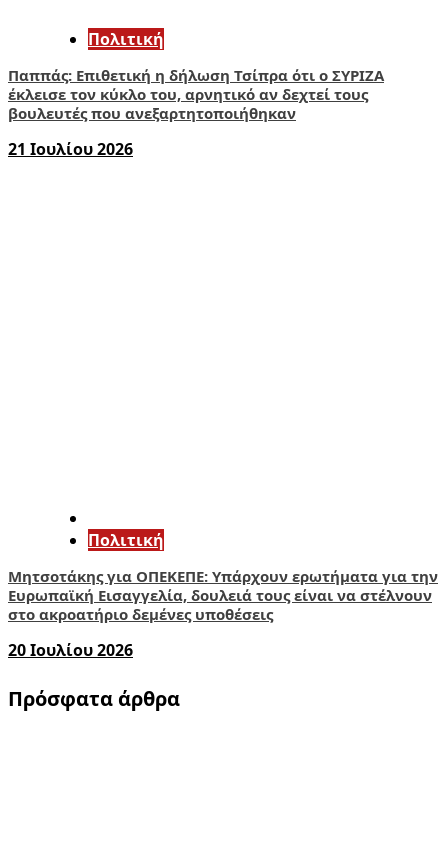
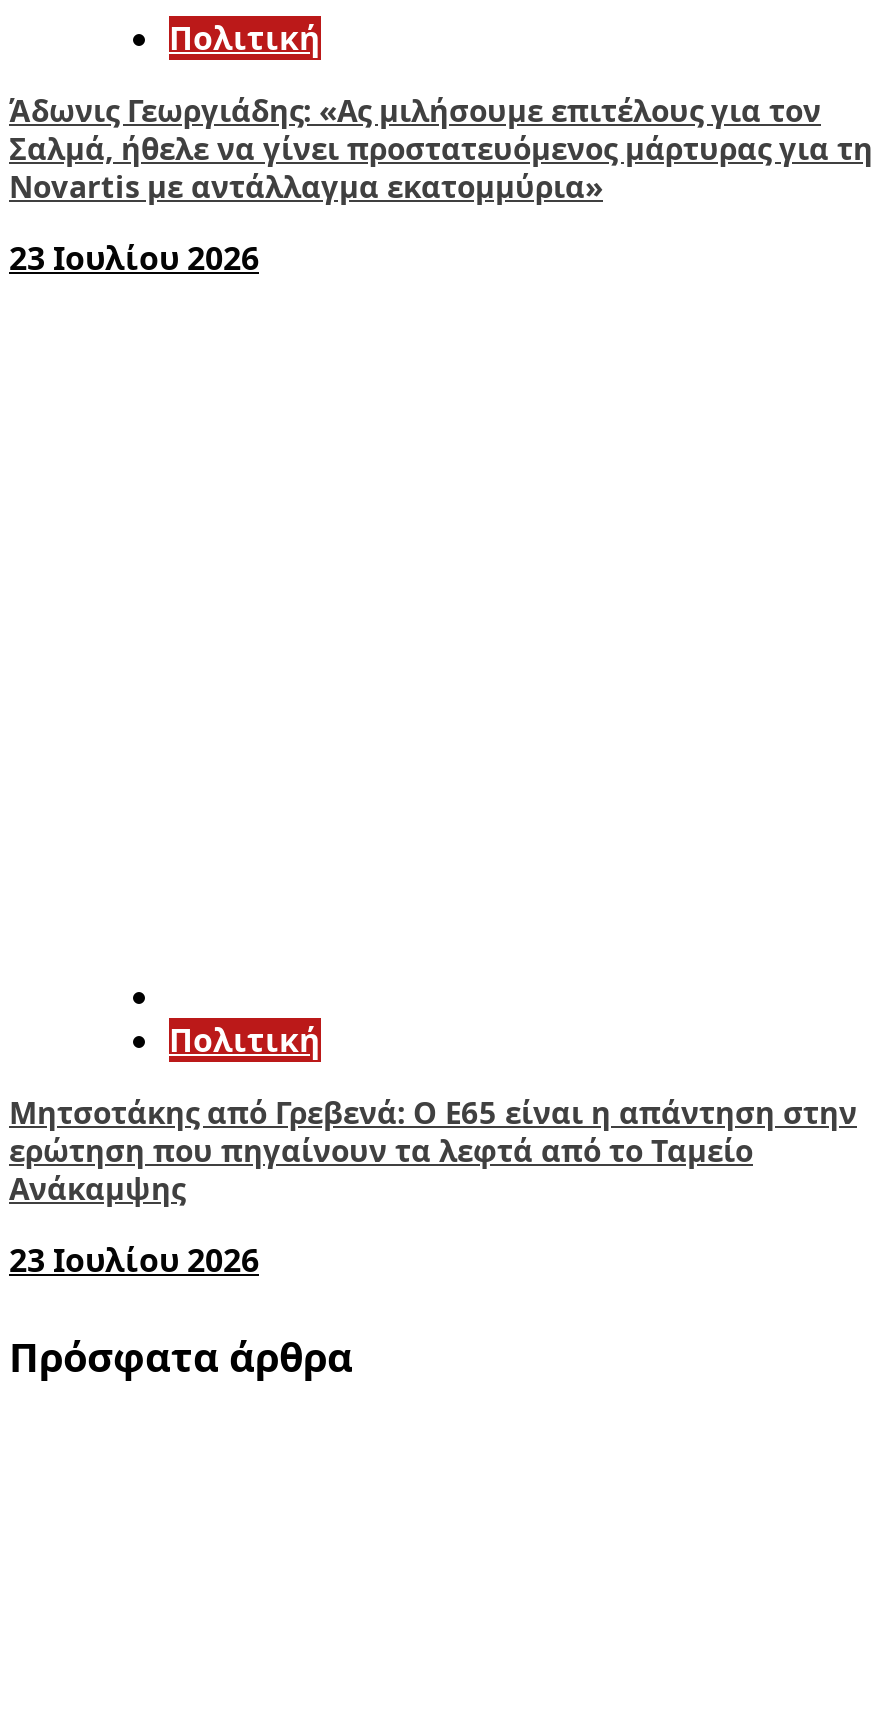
- Παππάς: Επιθετική η δήλωση Τσίπρα ότι ο ΣΥΡΙΖΑ
- έκλεισε τον κύκλο του, αρνητικό αν δεχτεί τους
- βουλευτές που ανεξαρτητοποιήθηκαν
+ Άδωνις Γεωργιάδης: «Ας μιλήσουμε επιτέλους για τον
+ Σαλμά, ήθελε να γίνει προστατευόμενος μάρτυρας για τη
+ Novartis με αντάλλαγμα εκατομμύρια»

- 21 Ιουλίου 2026
+ 23 Ιουλίου 2026

- Μητσοτάκης για ΟΠΕΚΕΠΕ: Υπάρχουν ερωτήματα για την
- Ευρωπαϊκή Εισαγγελία, δουλειά τους είναι να στέλνουν
- στο ακροατήριο δεμένες υποθέσεις
+ Μητσοτάκης από Γρεβενά: Ο Ε65 είναι η απάντηση στην
+ ερώτηση που πηγαίνουν τα λεφτά από το Ταμείο
+ Ανάκαμψης

- 20 Ιουλίου 2026
+ 23 Ιουλίου 2026
